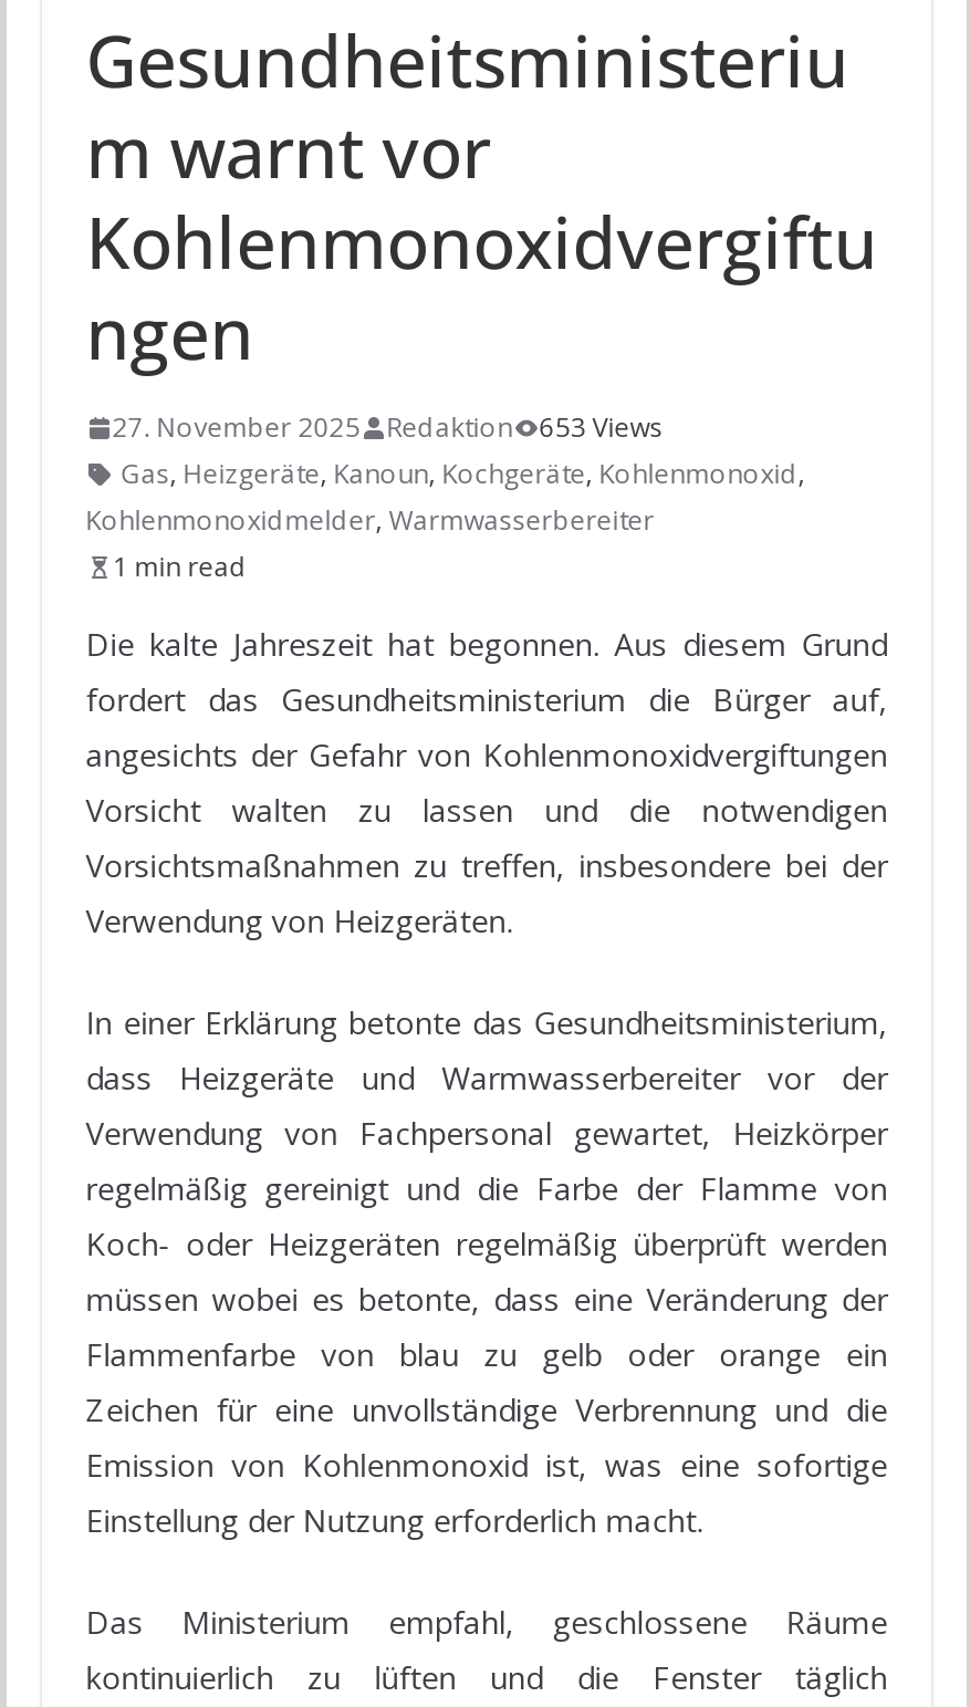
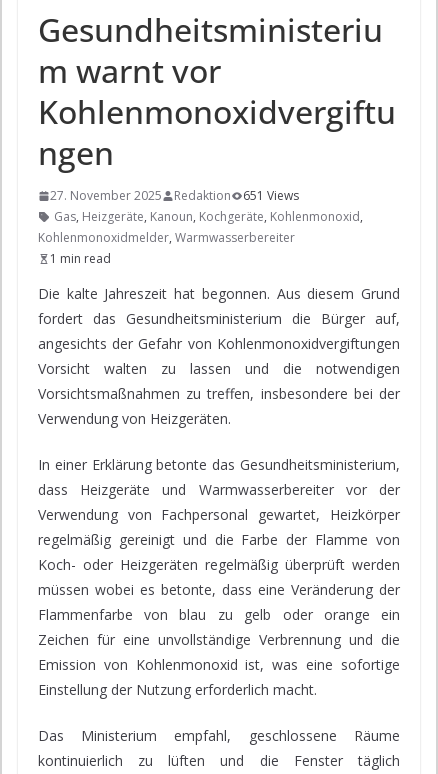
- 27. November 2025 Redaktion 653 Views
+ 27. November 2025 Redaktion 651 Views
